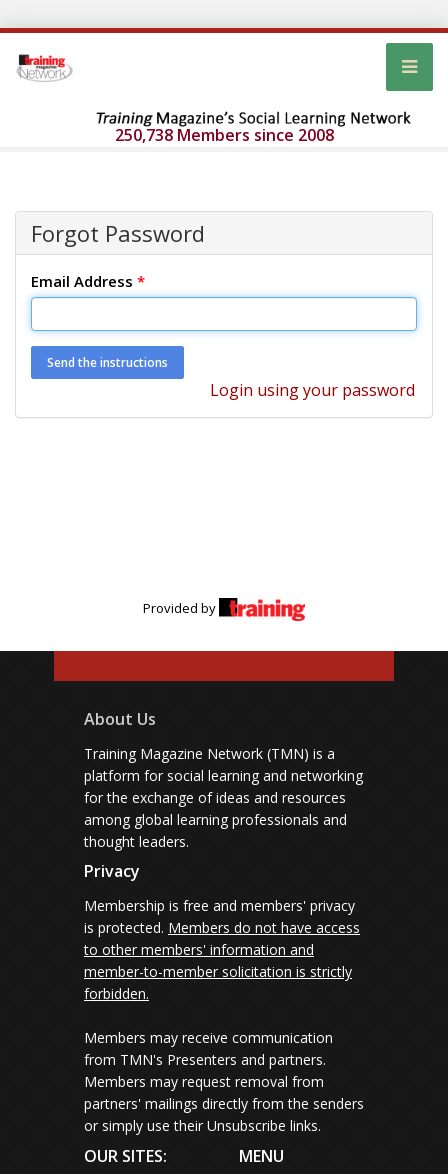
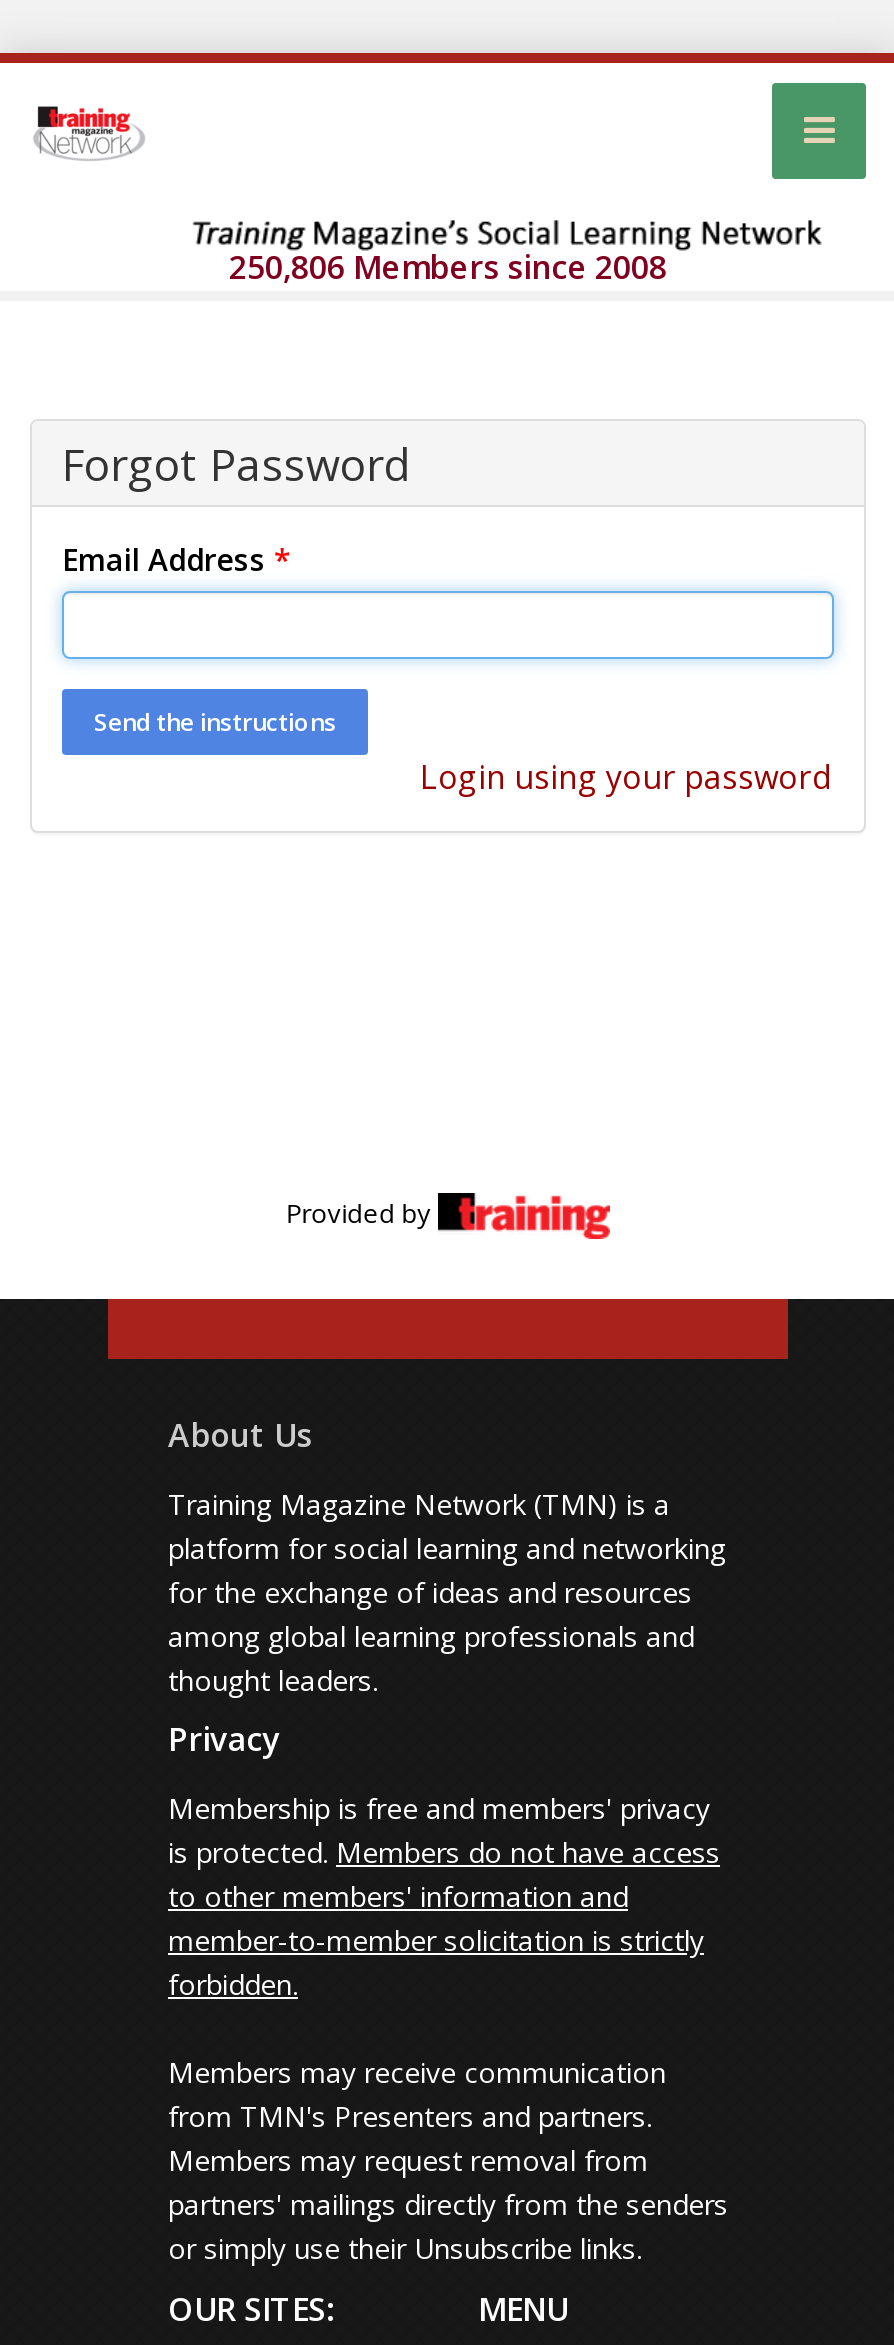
- 250,738 Members since 2008
+ 250,806 Members since 2008
